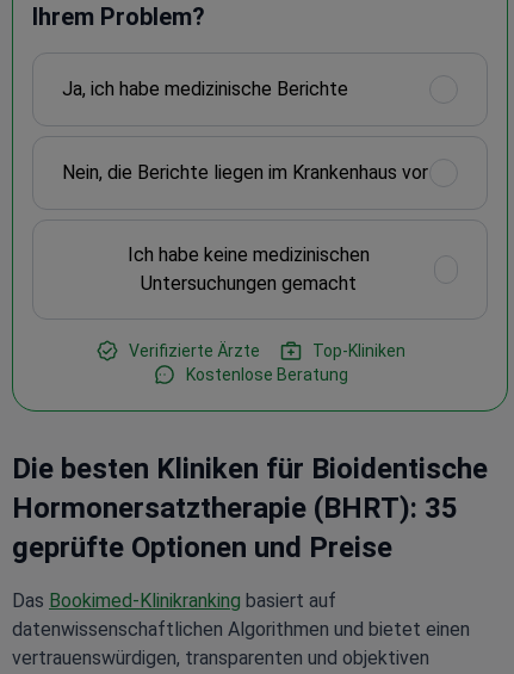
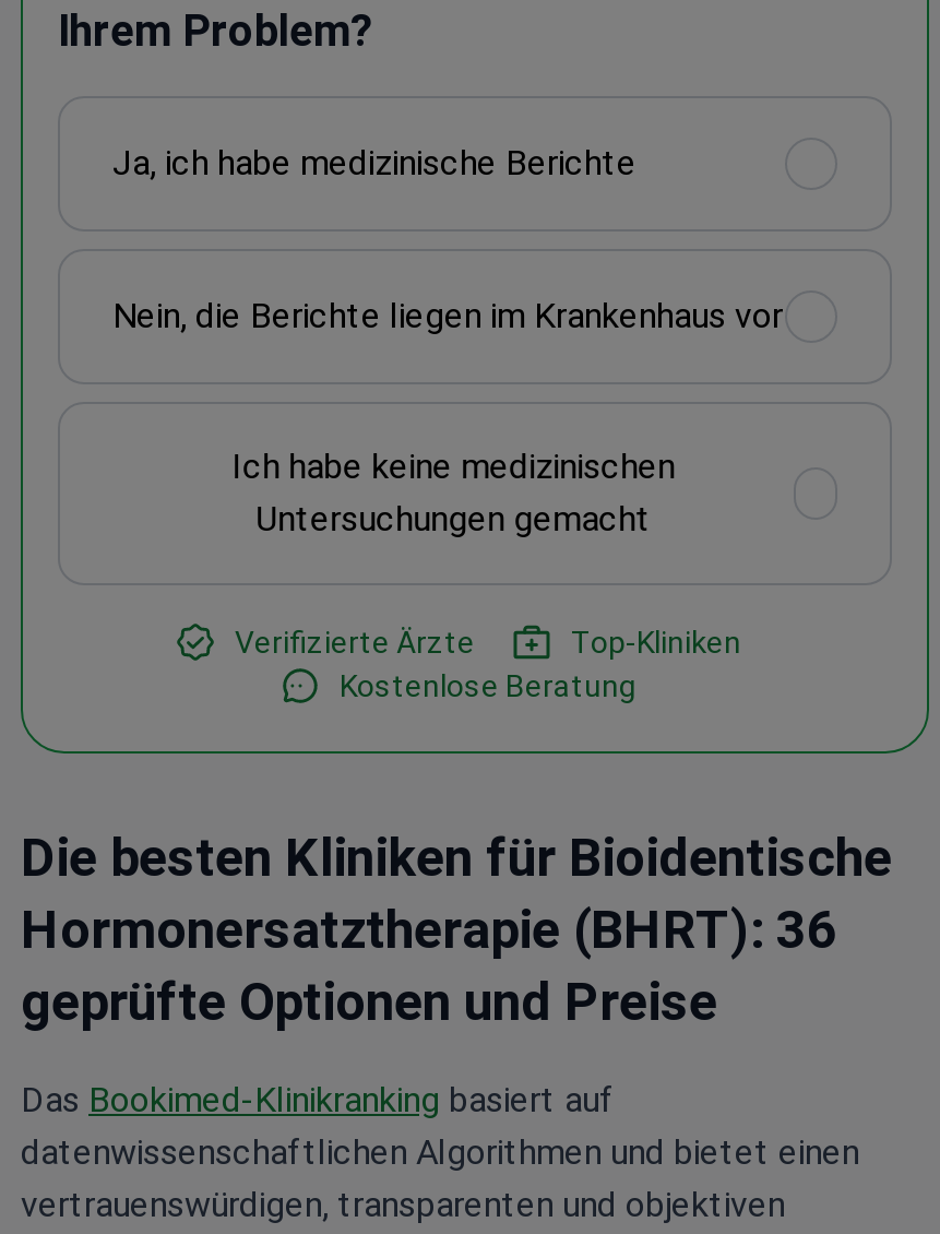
- Hormonersatztherapie (BHRT): 35
+ Hormonersatztherapie (BHRT): 36
